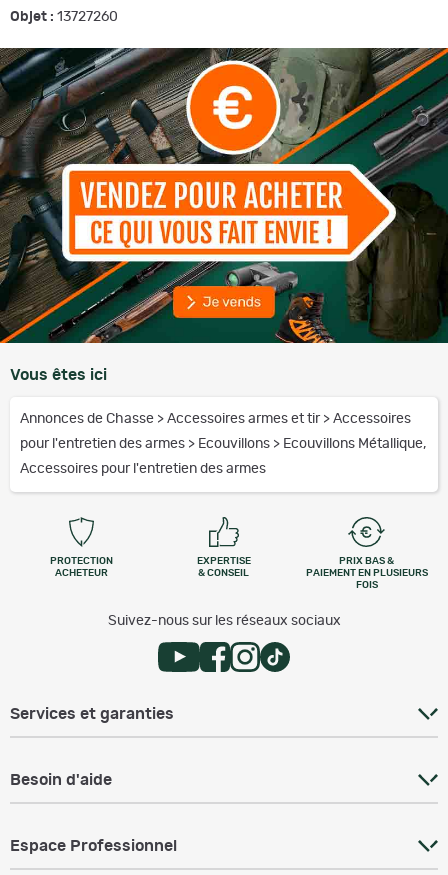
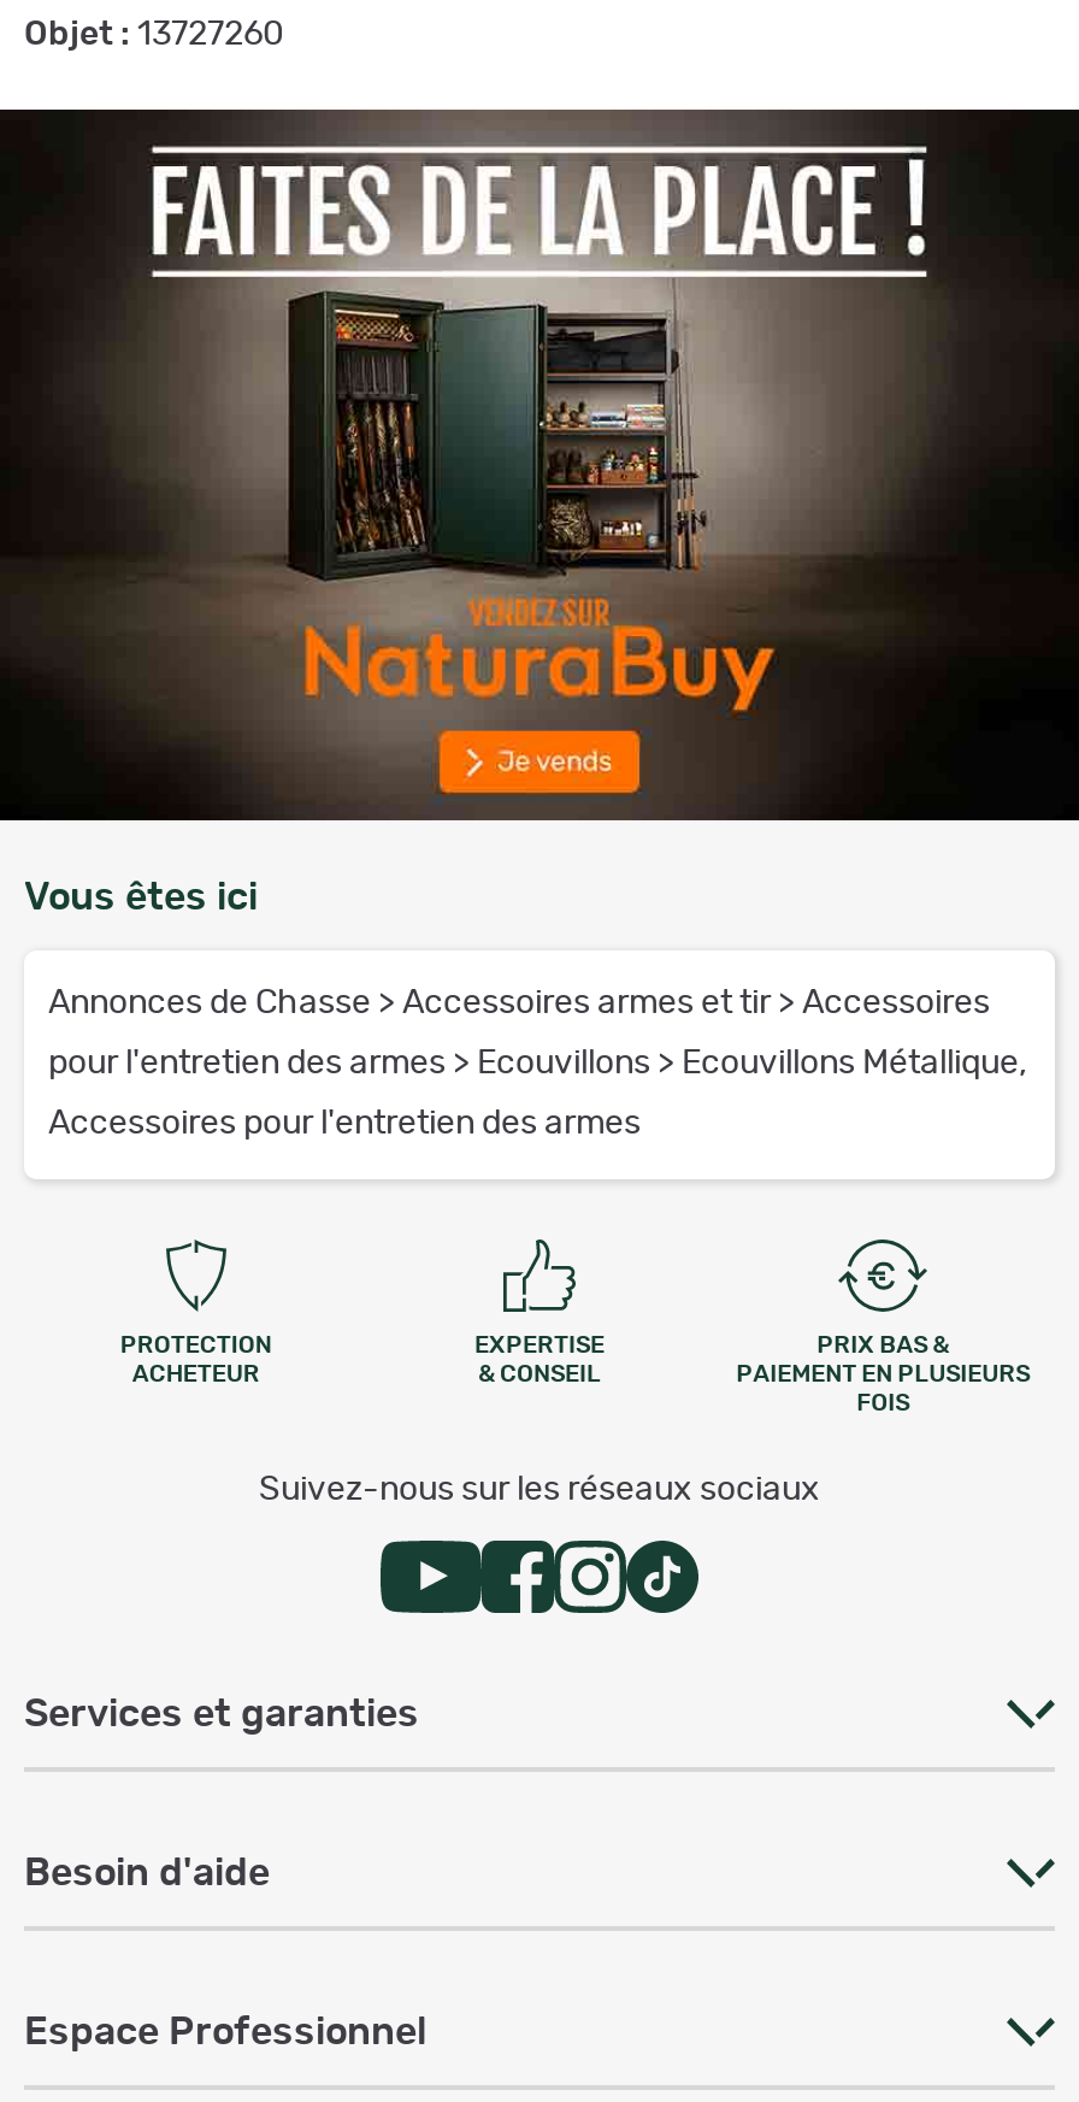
- [image]
+ [image]
